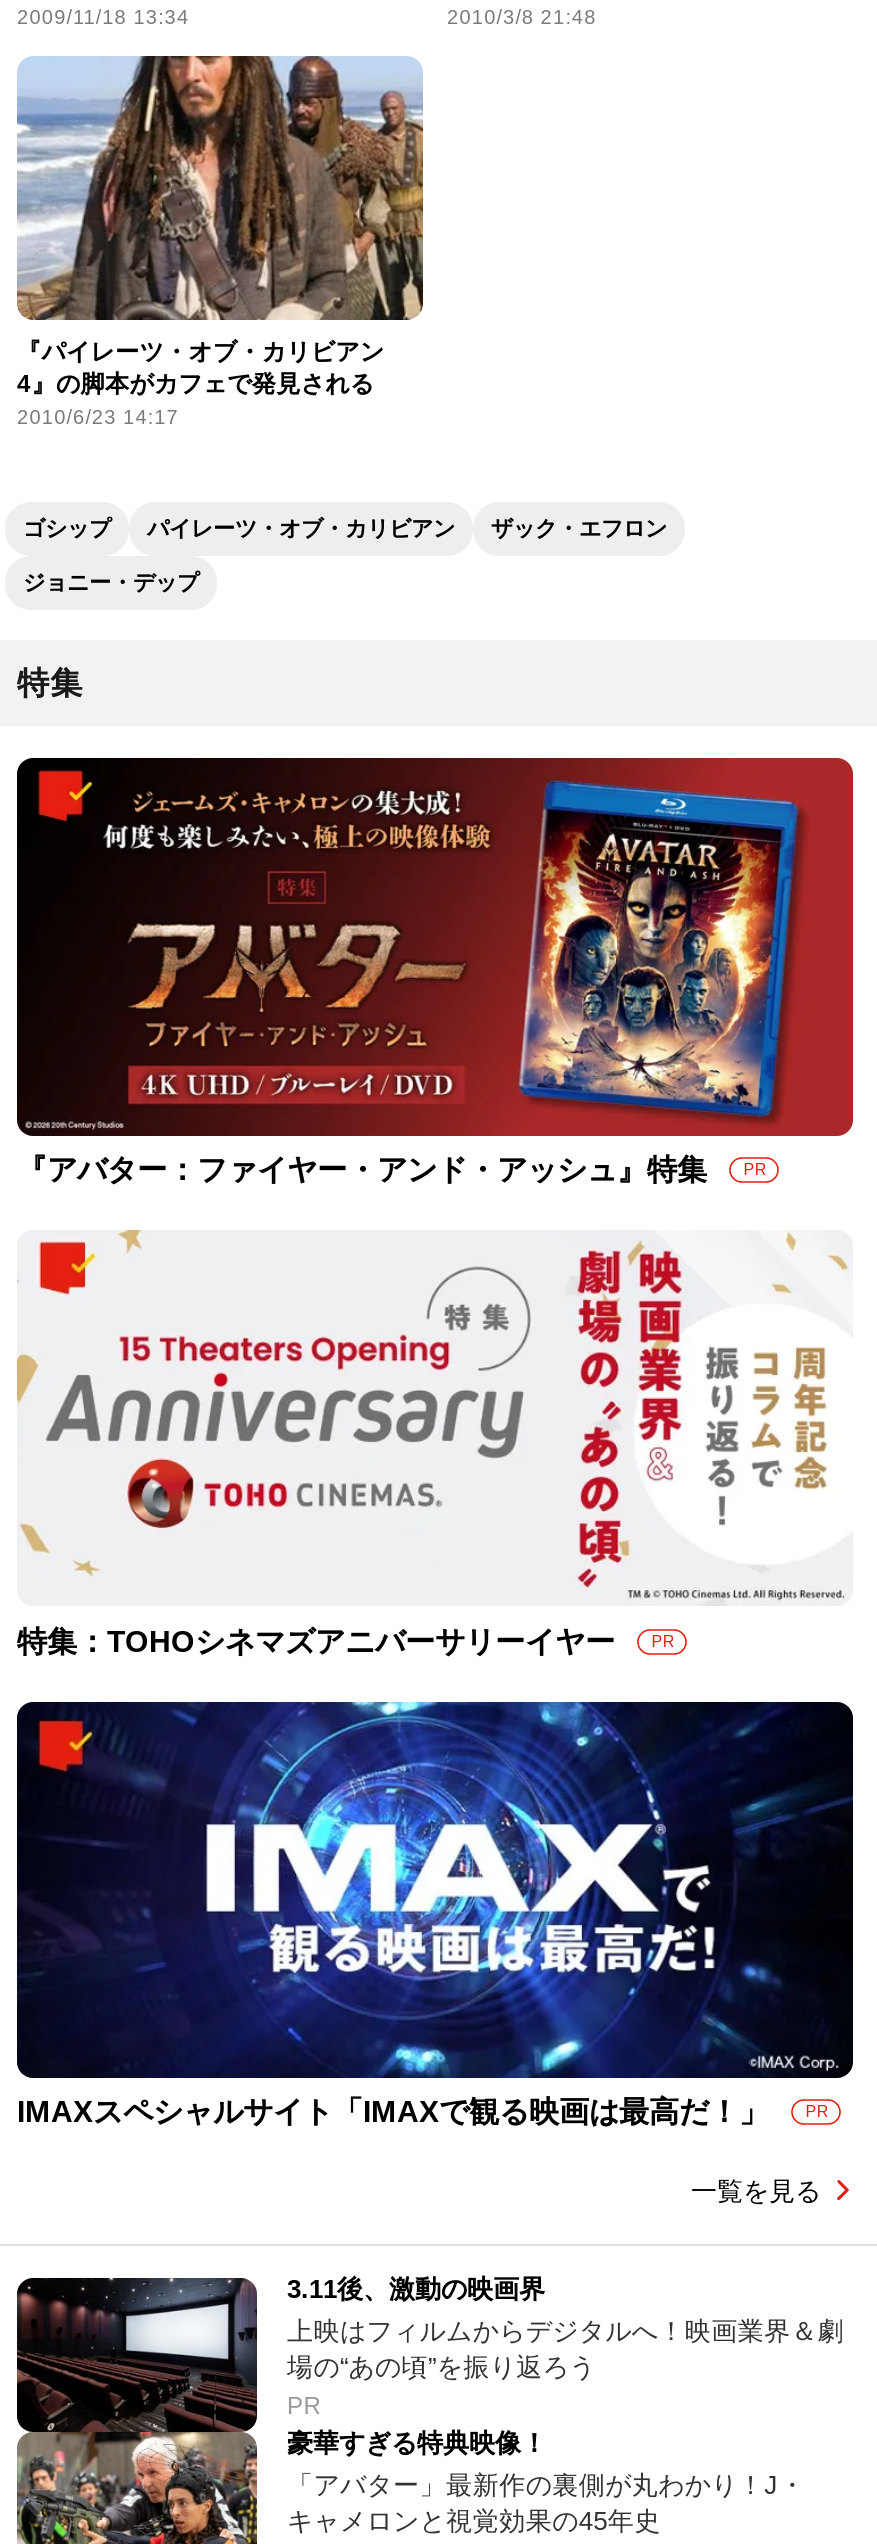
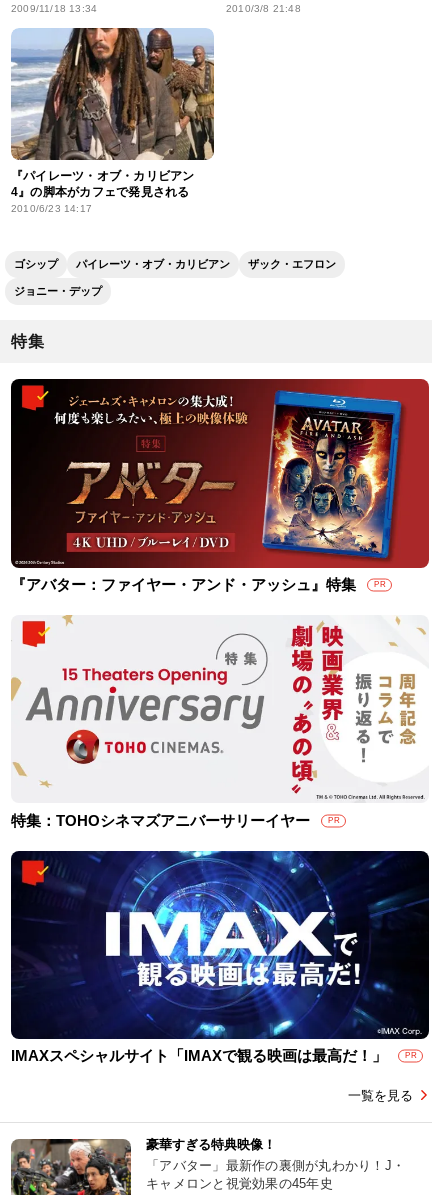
- [image]
- 3.11後、激動の映画界
- 上映はフィルムからデジタルへ！映画業界＆劇
- 場の“あの頃”を振り返ろう
- PR
